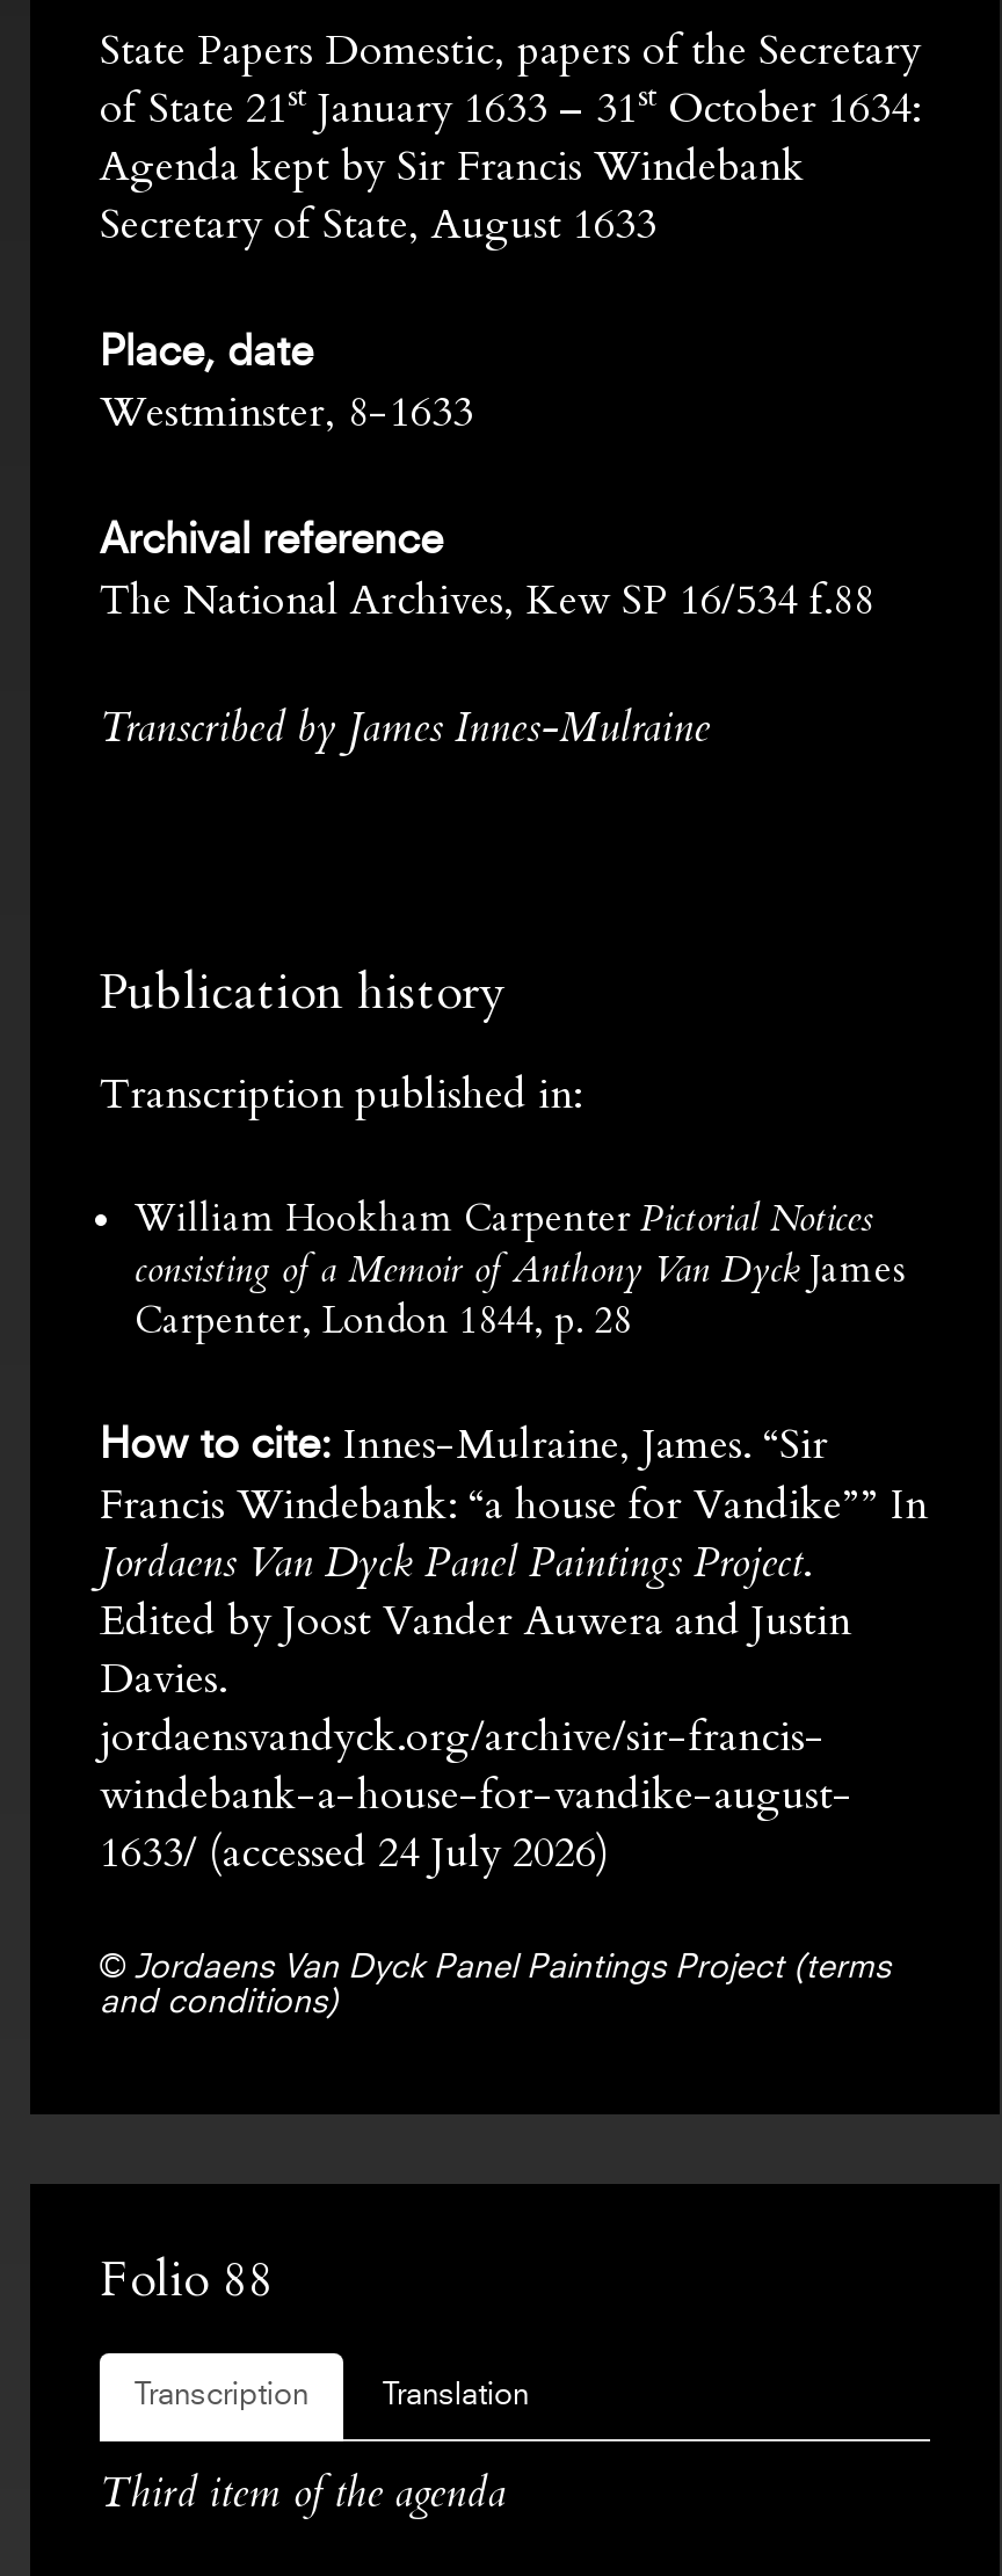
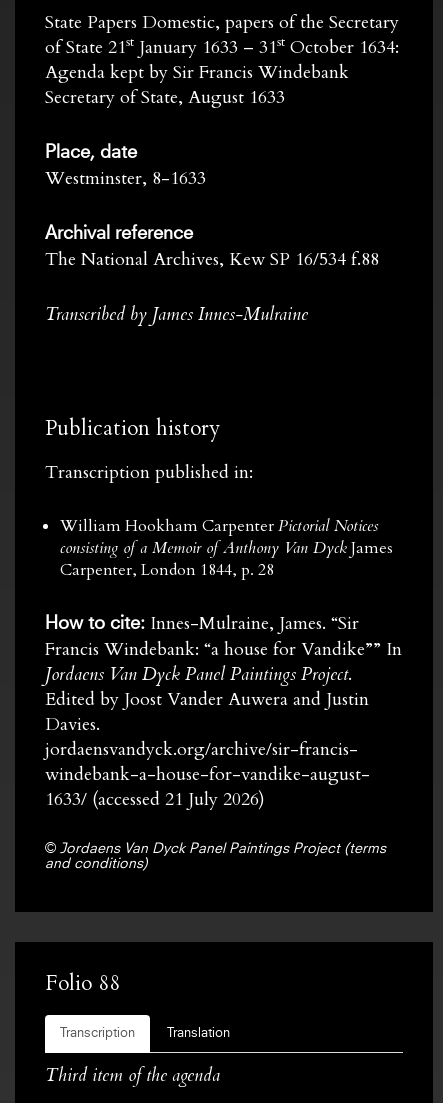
- 1633/ (accessed 24 July 2026)
+ 1633/ (accessed 21 July 2026)
